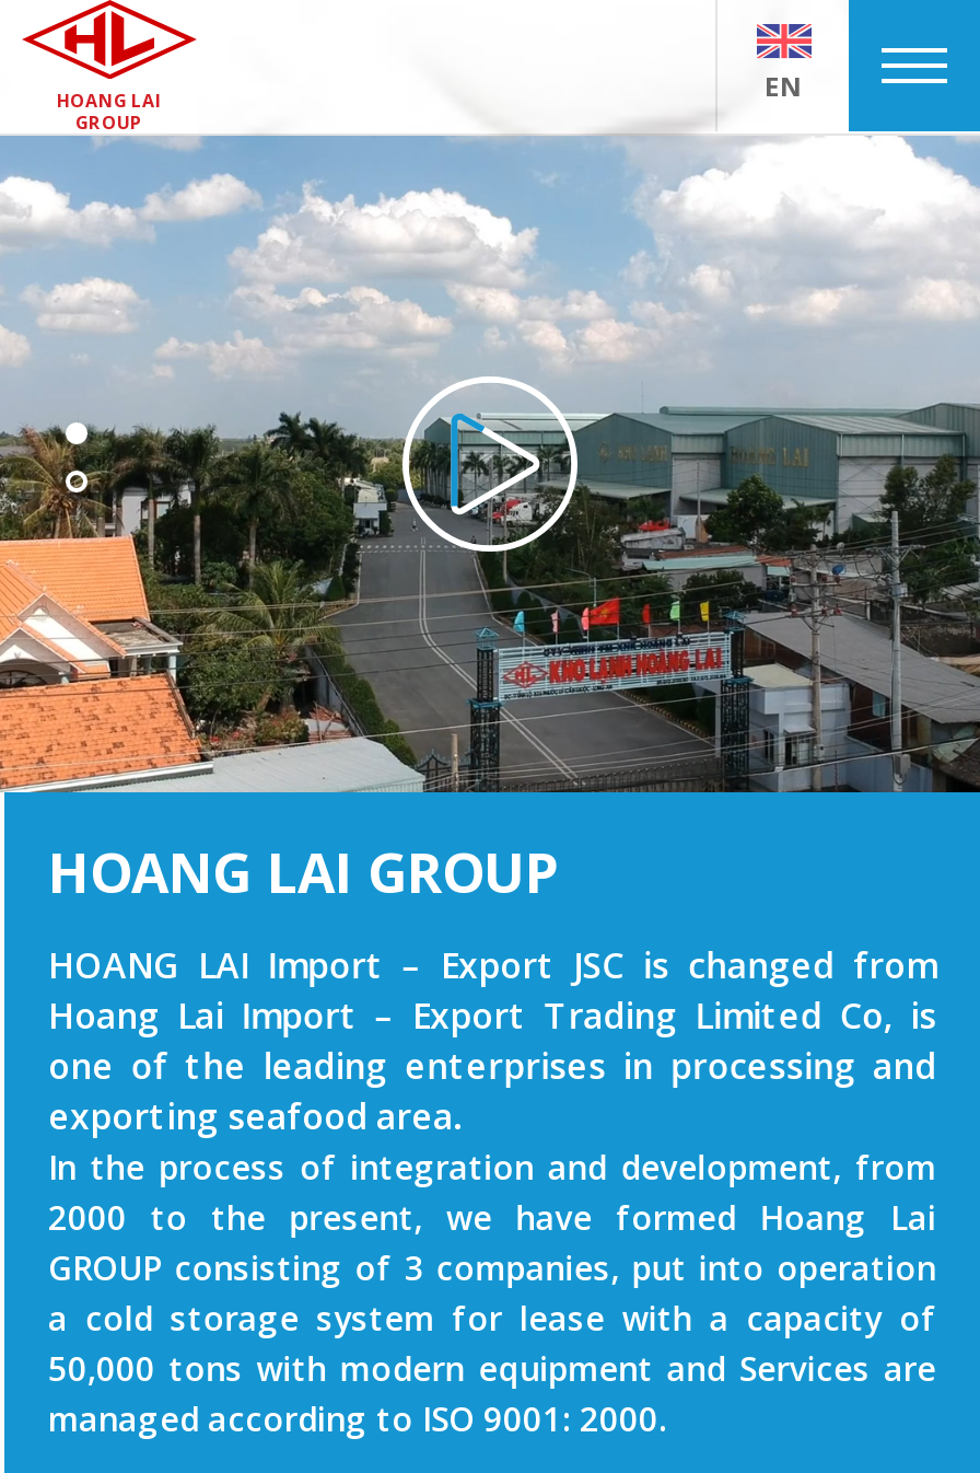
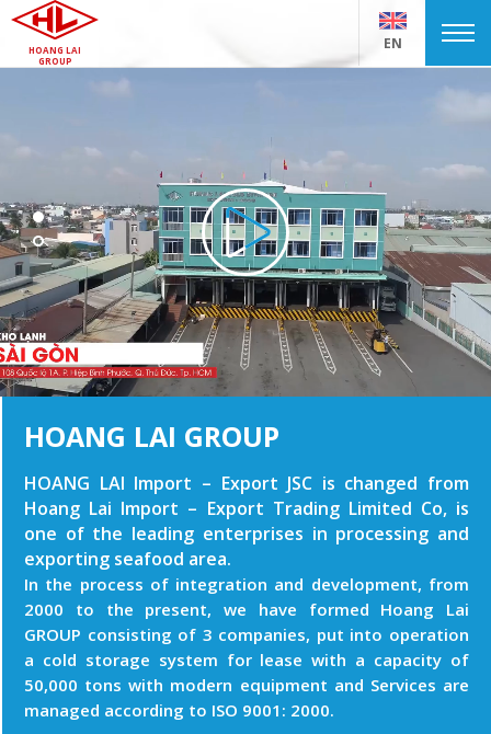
- [image]
+ [image]
